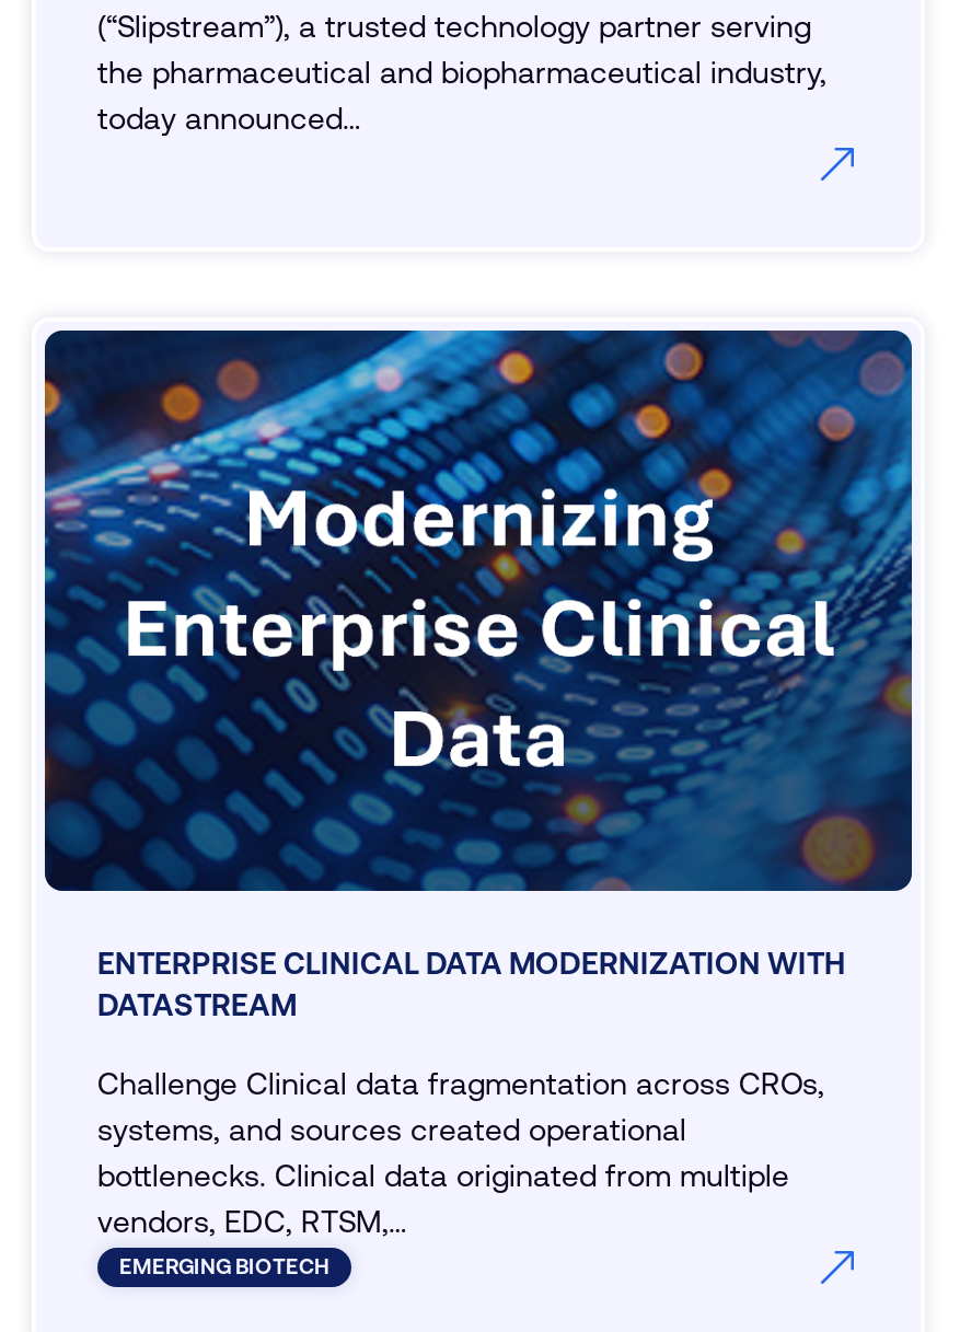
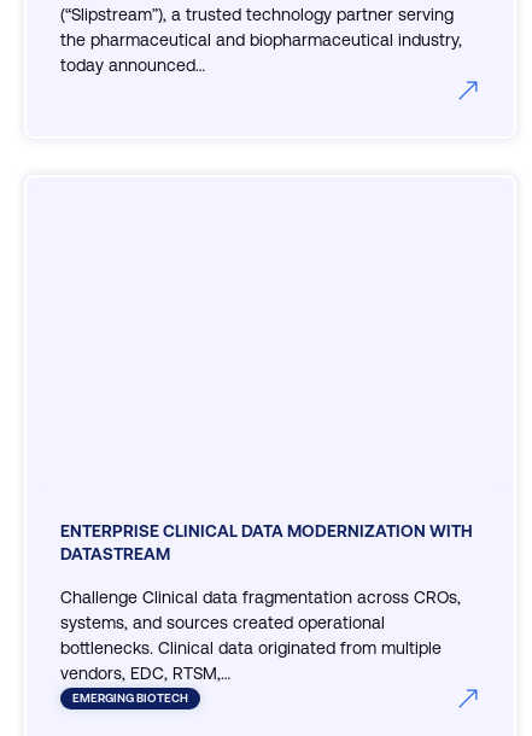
- [image]
